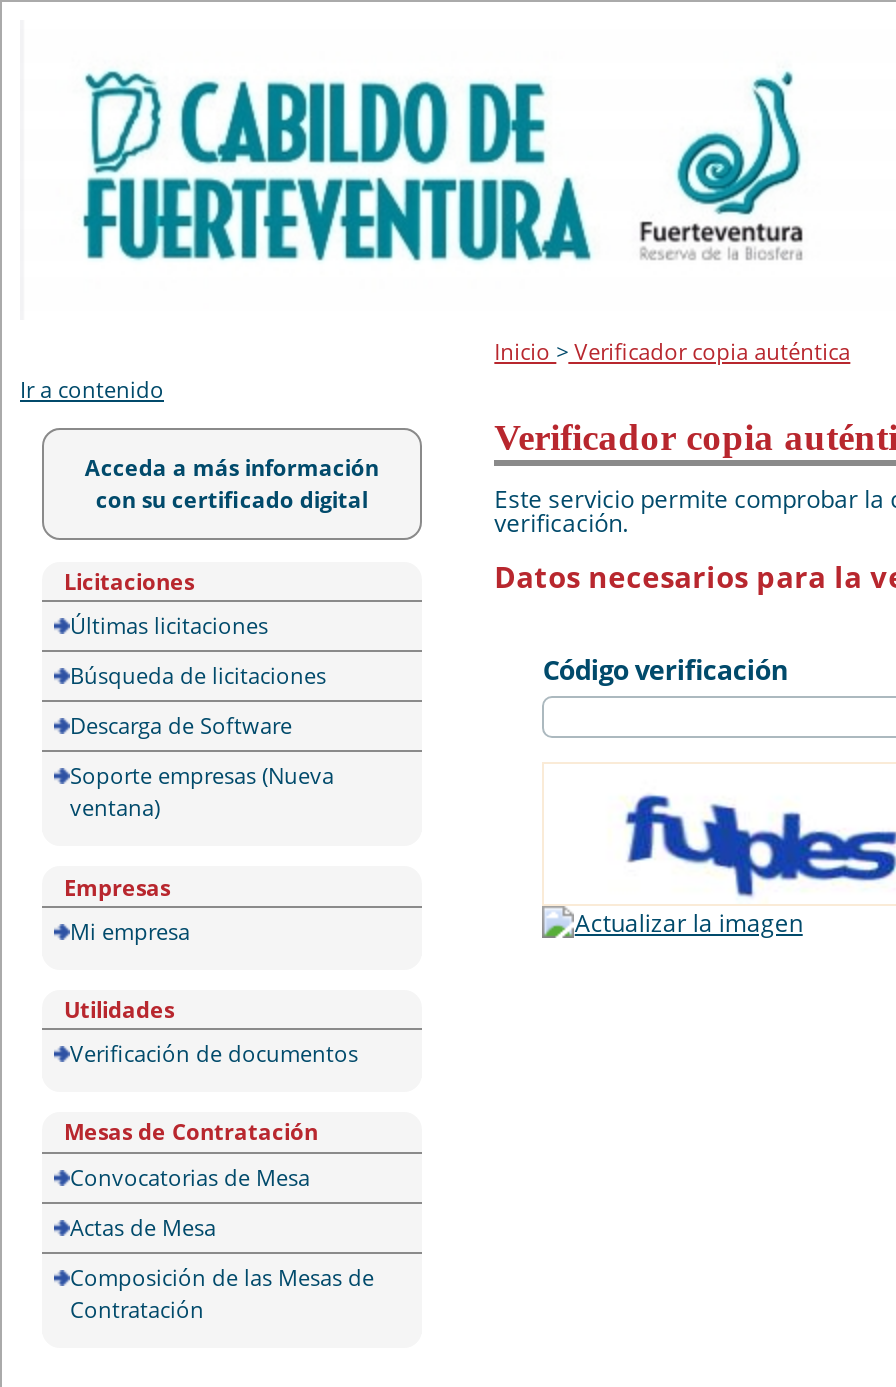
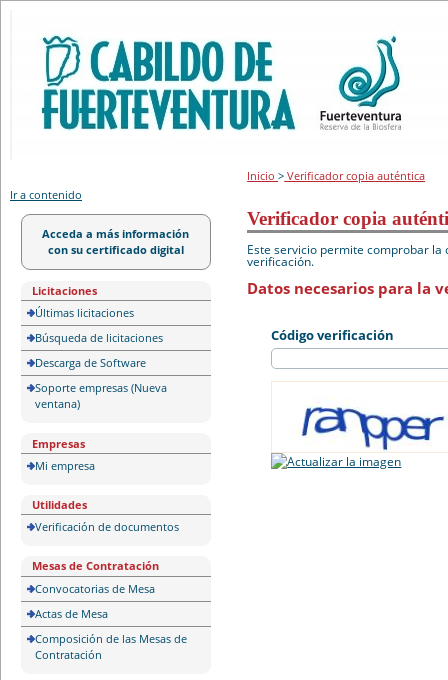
- [image]
+ [image]
